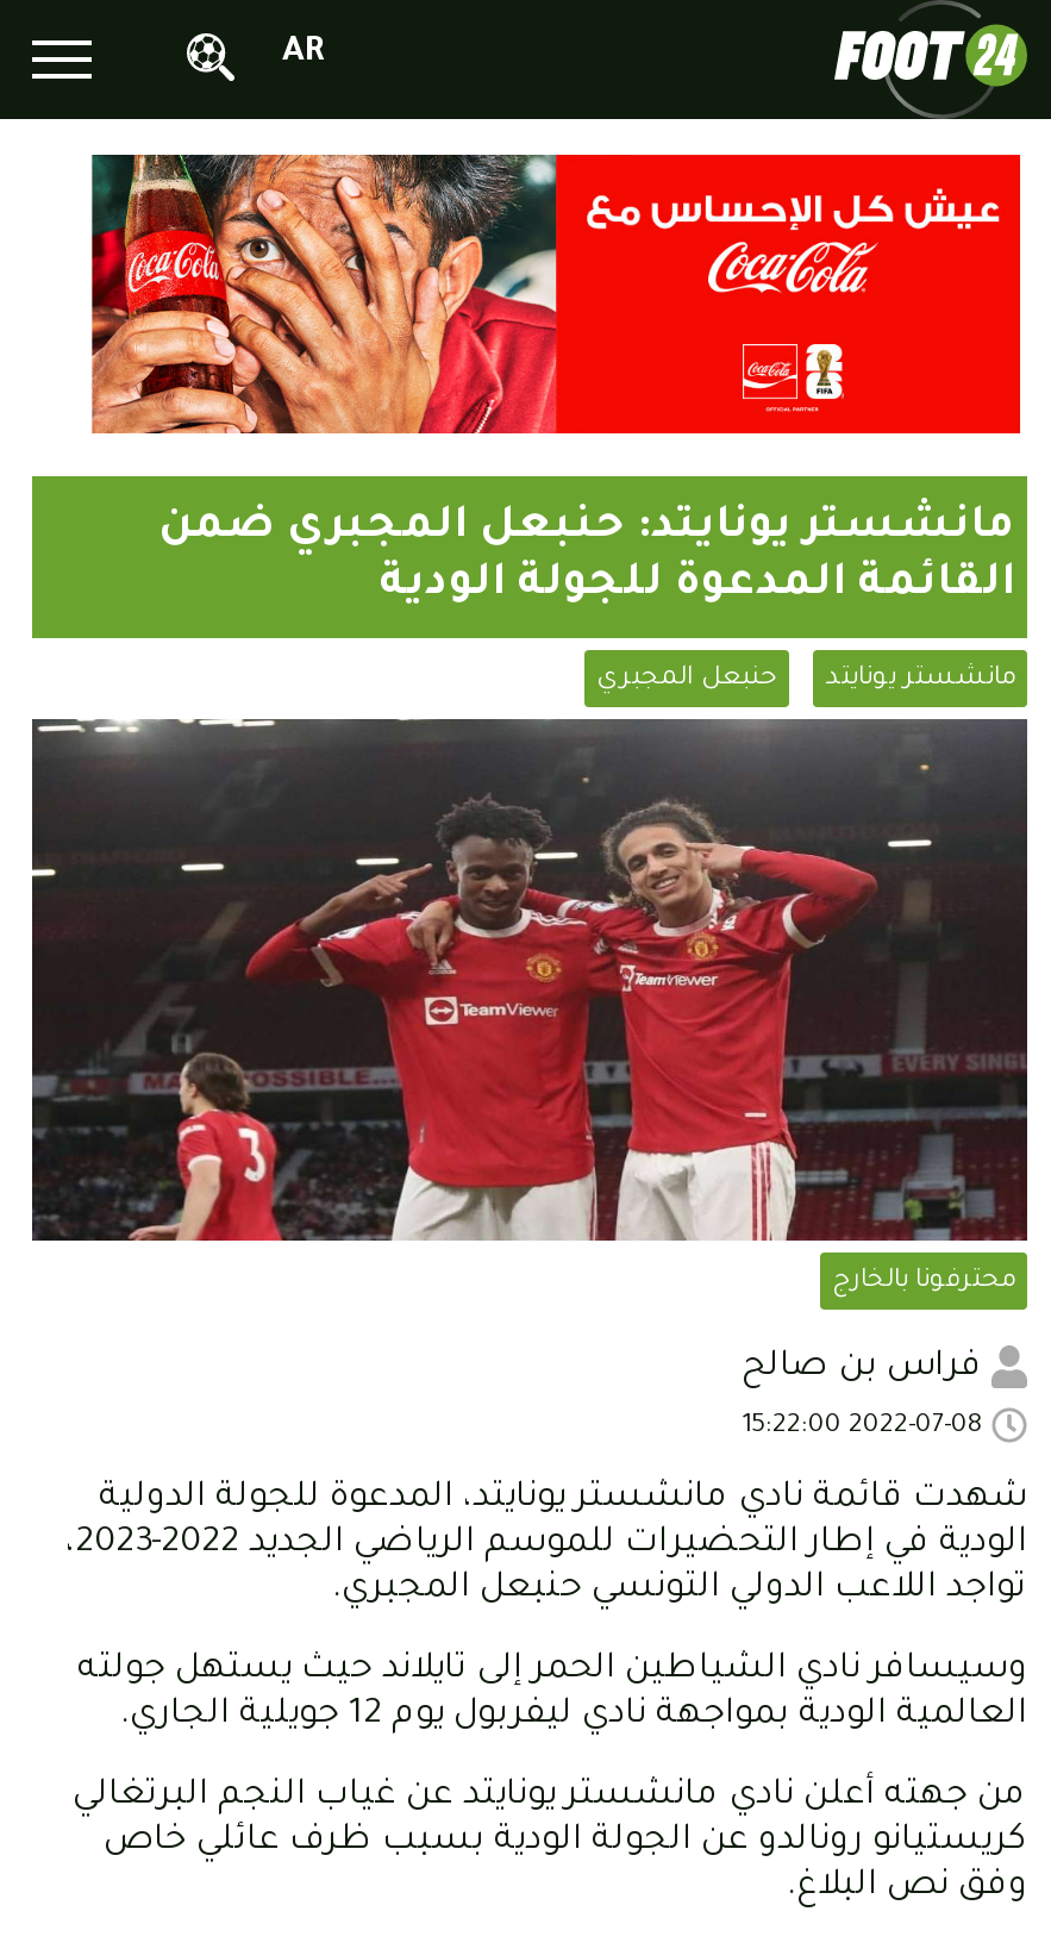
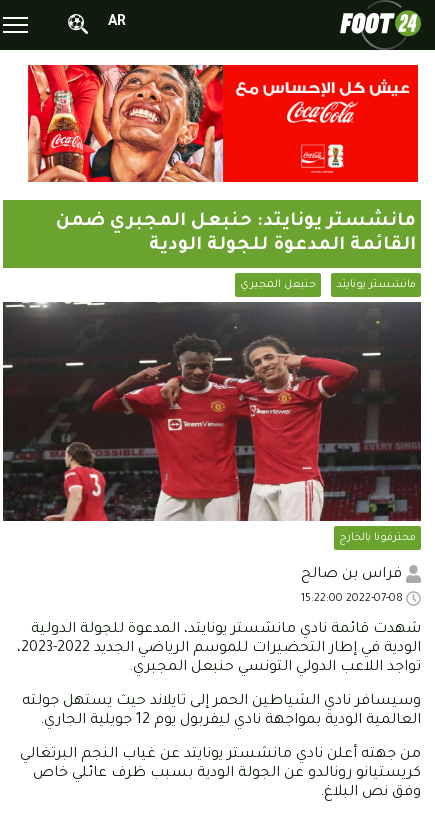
- [image]
+ [image]
